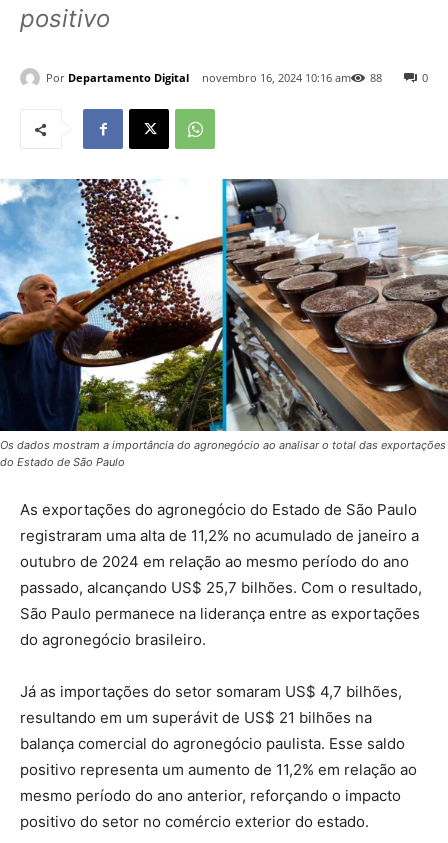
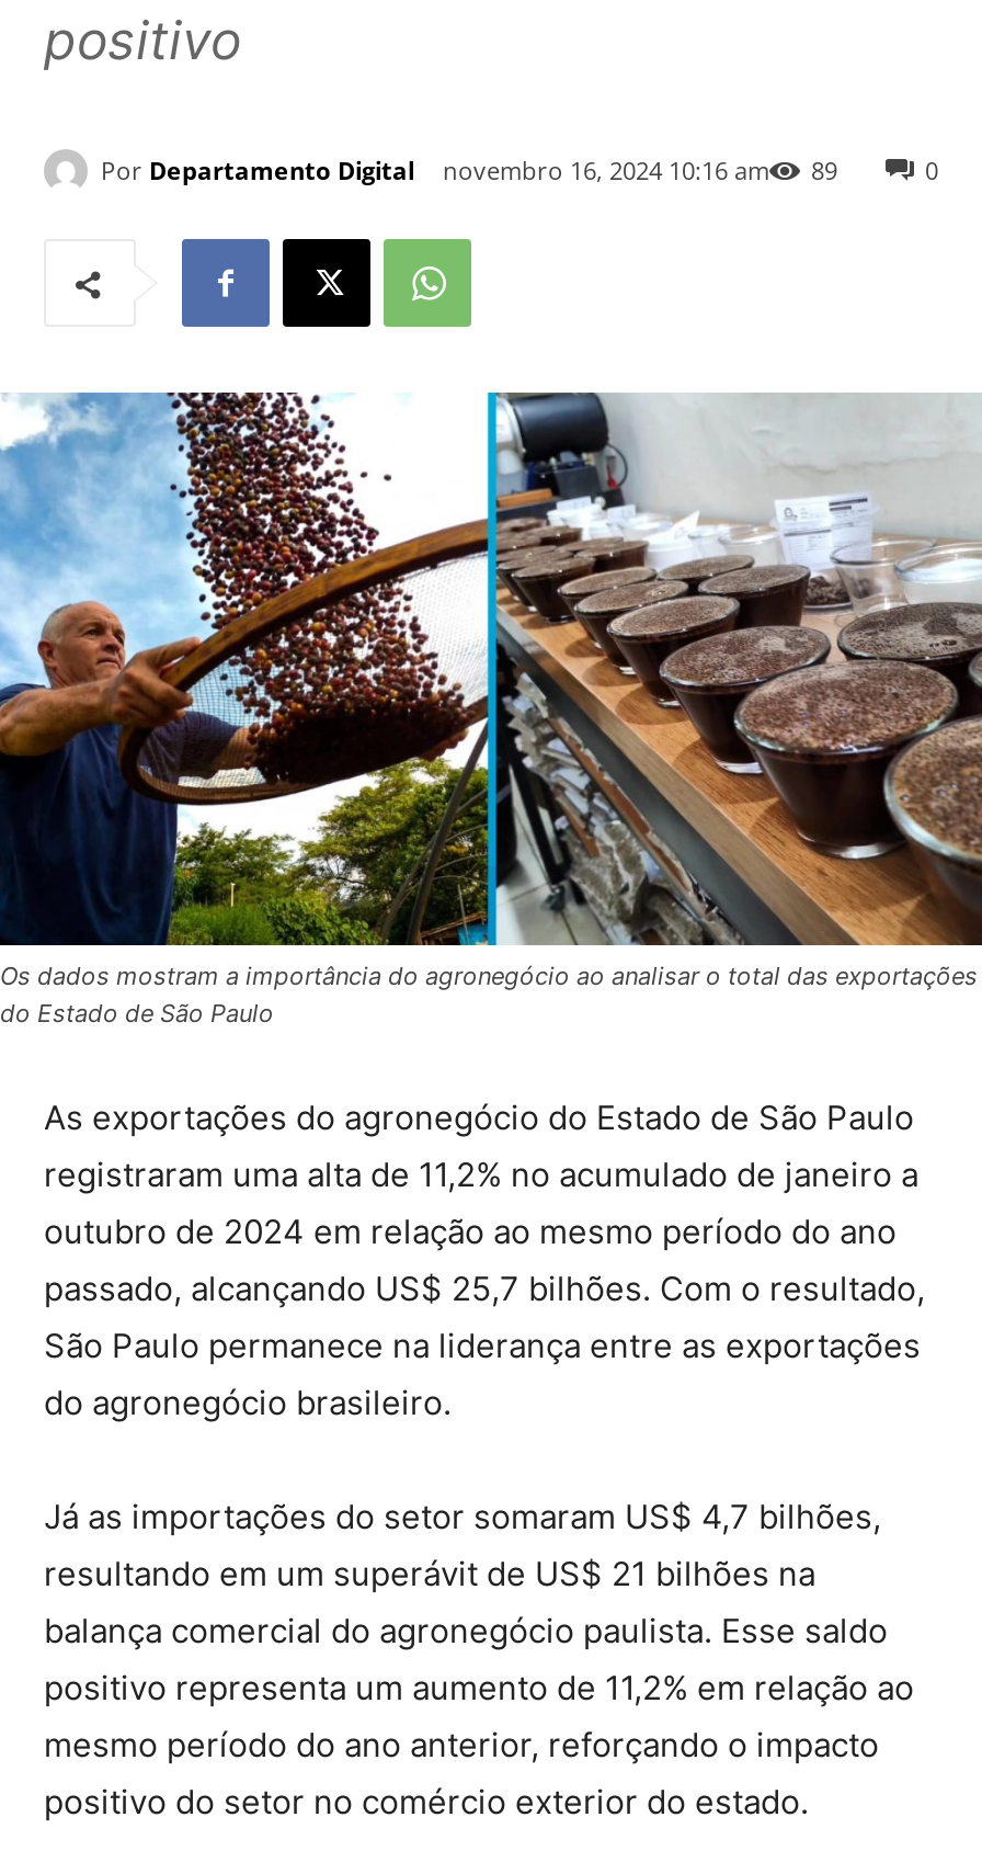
- Por Departamento Digital novembro 16, 2024 10:16 am 88
+ Por Departamento Digital novembro 16, 2024 10:16 am 89
